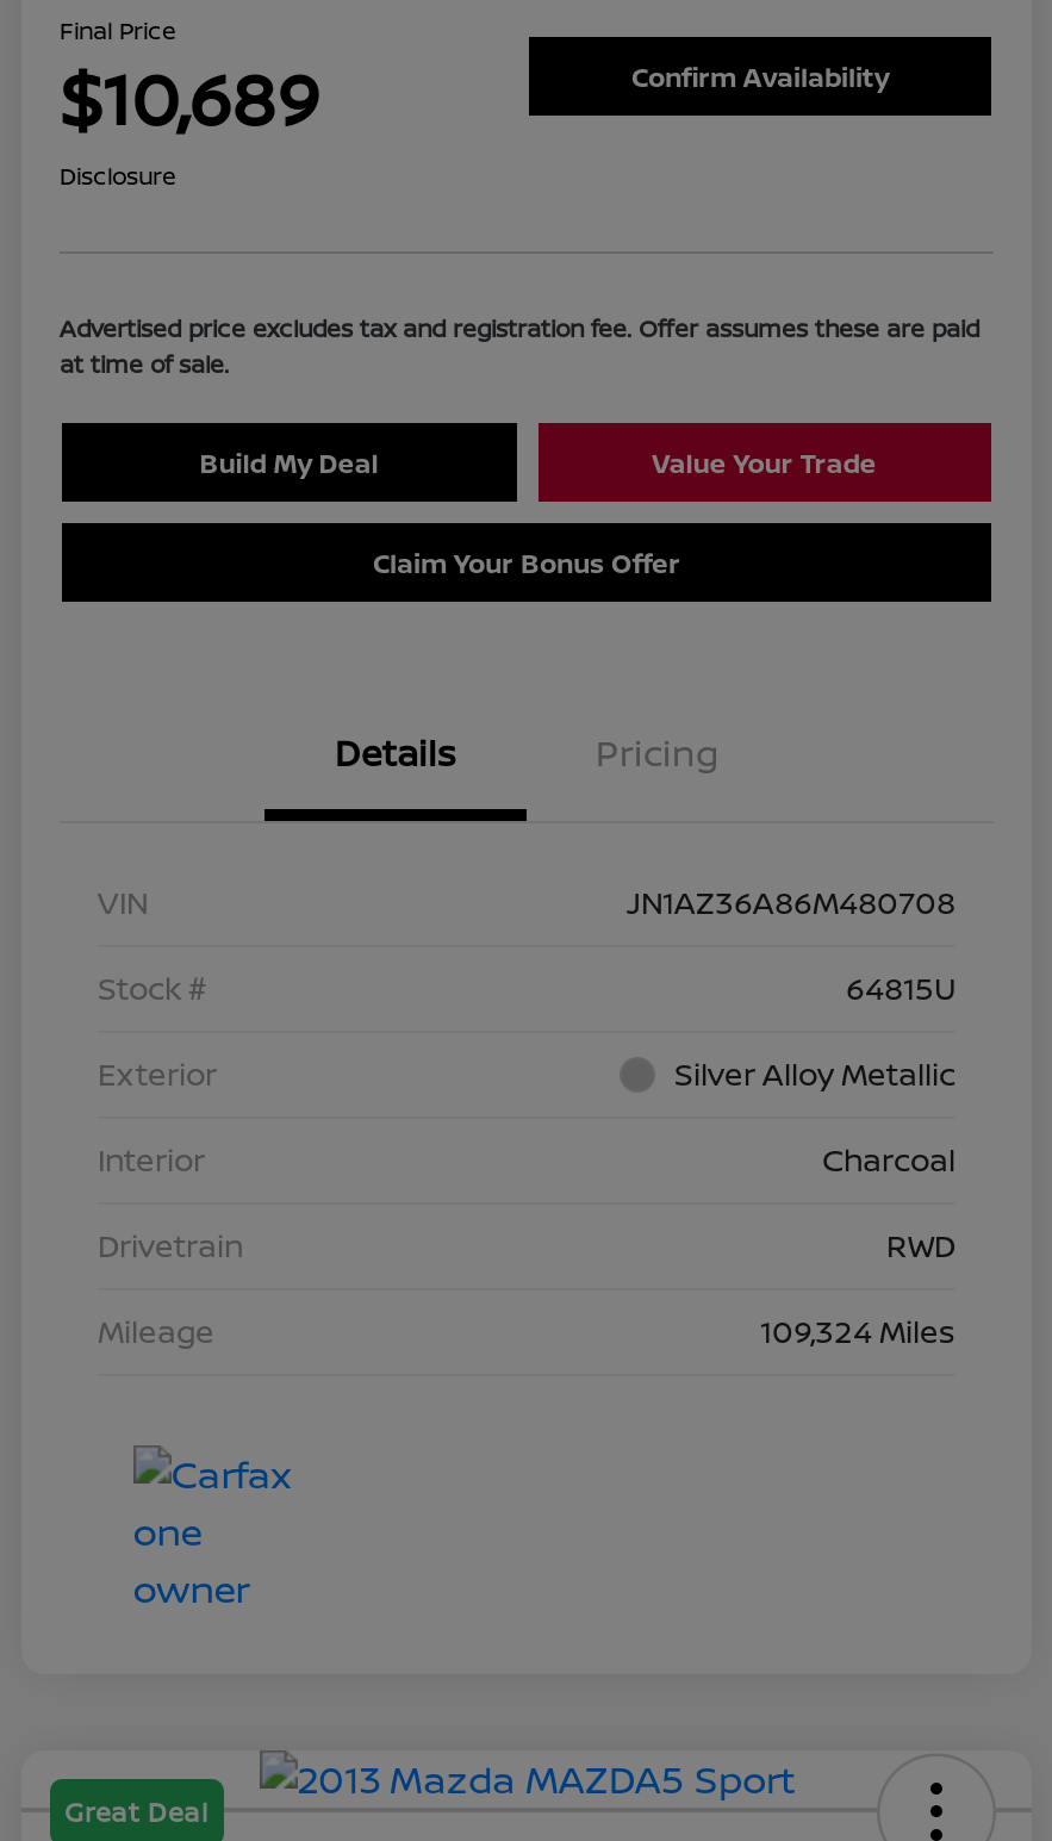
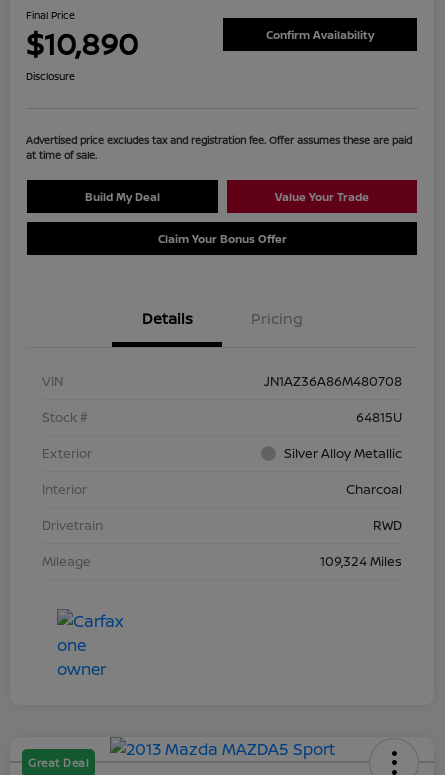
- $10,689
+ $10,890
